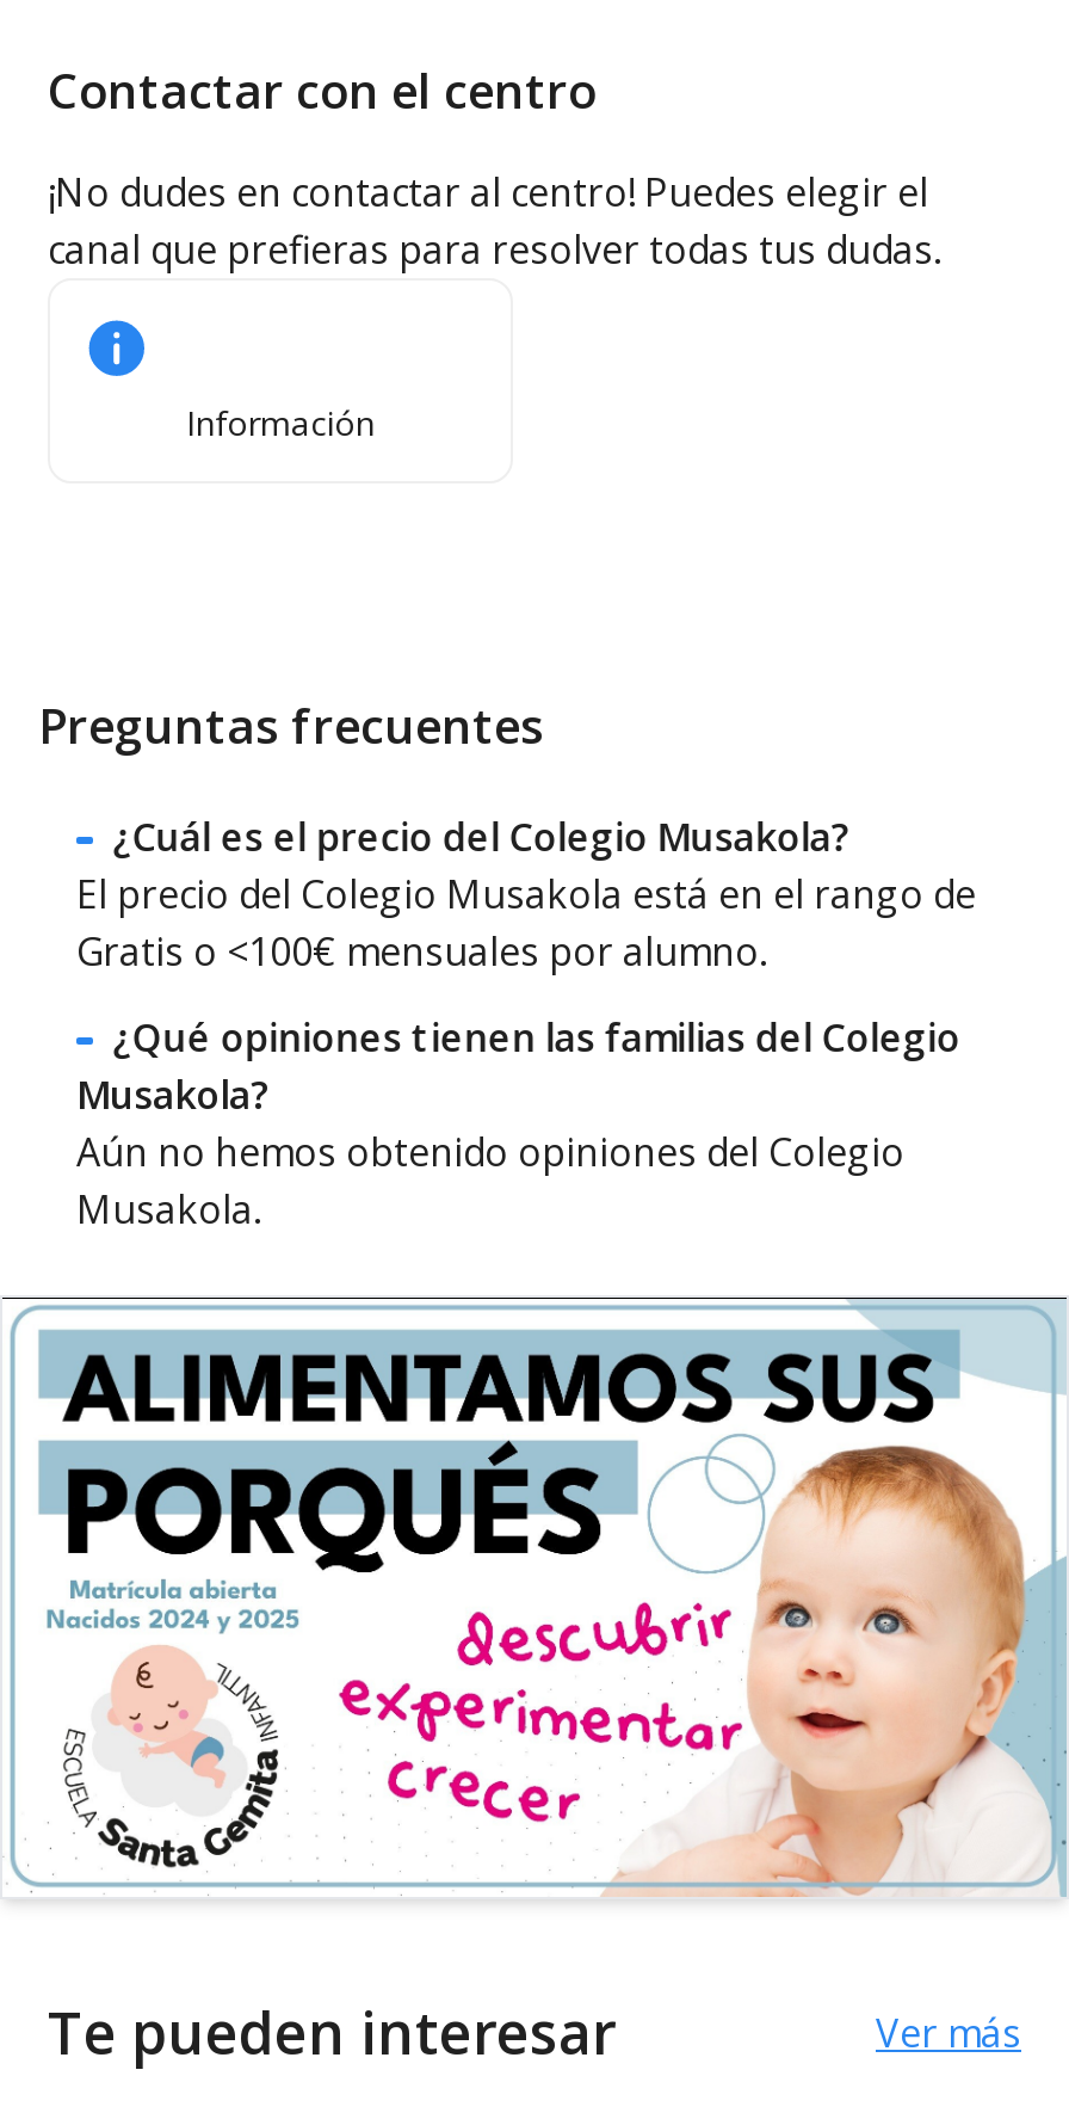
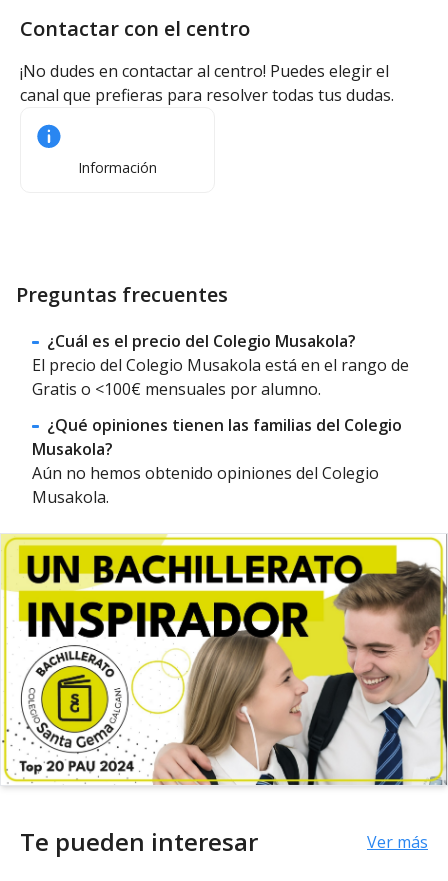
- [image]
+ [image]
